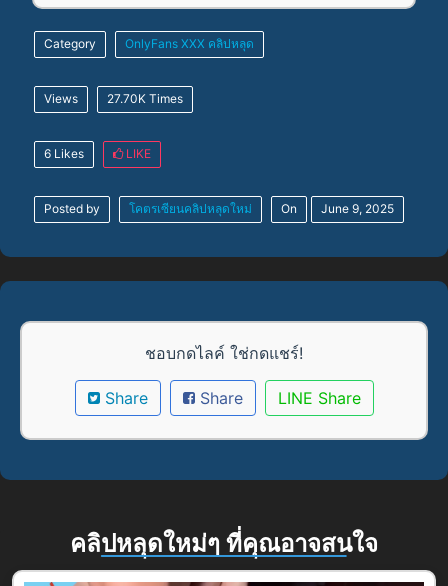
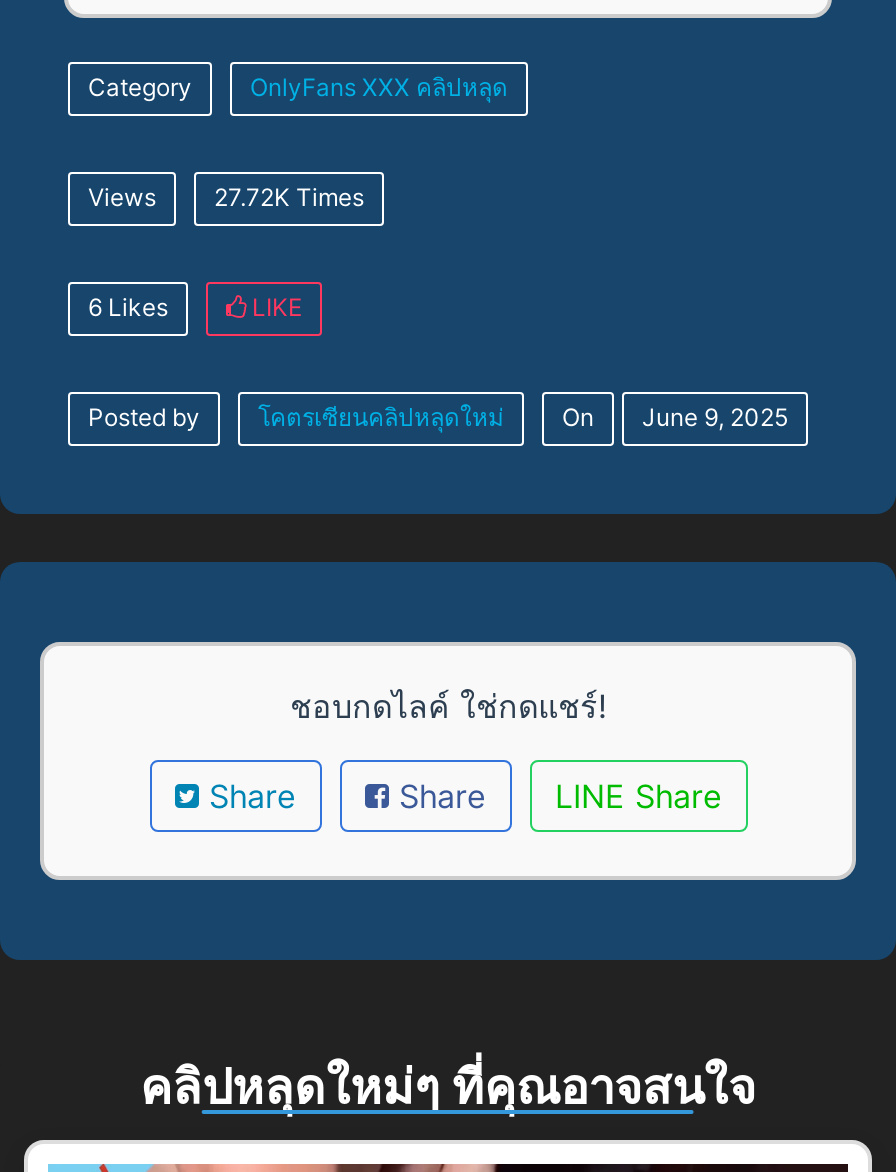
- Views 27.70K Times
+ Views 27.72K Times
